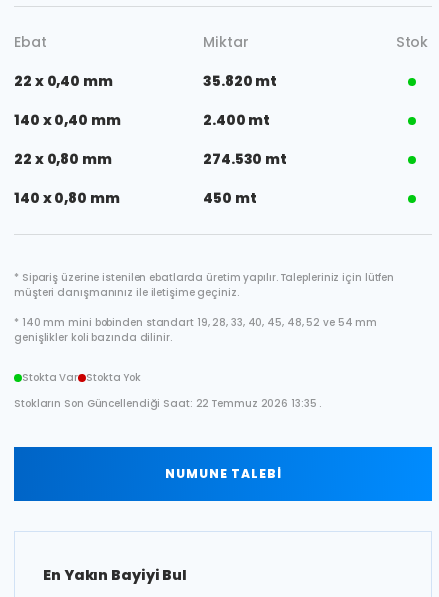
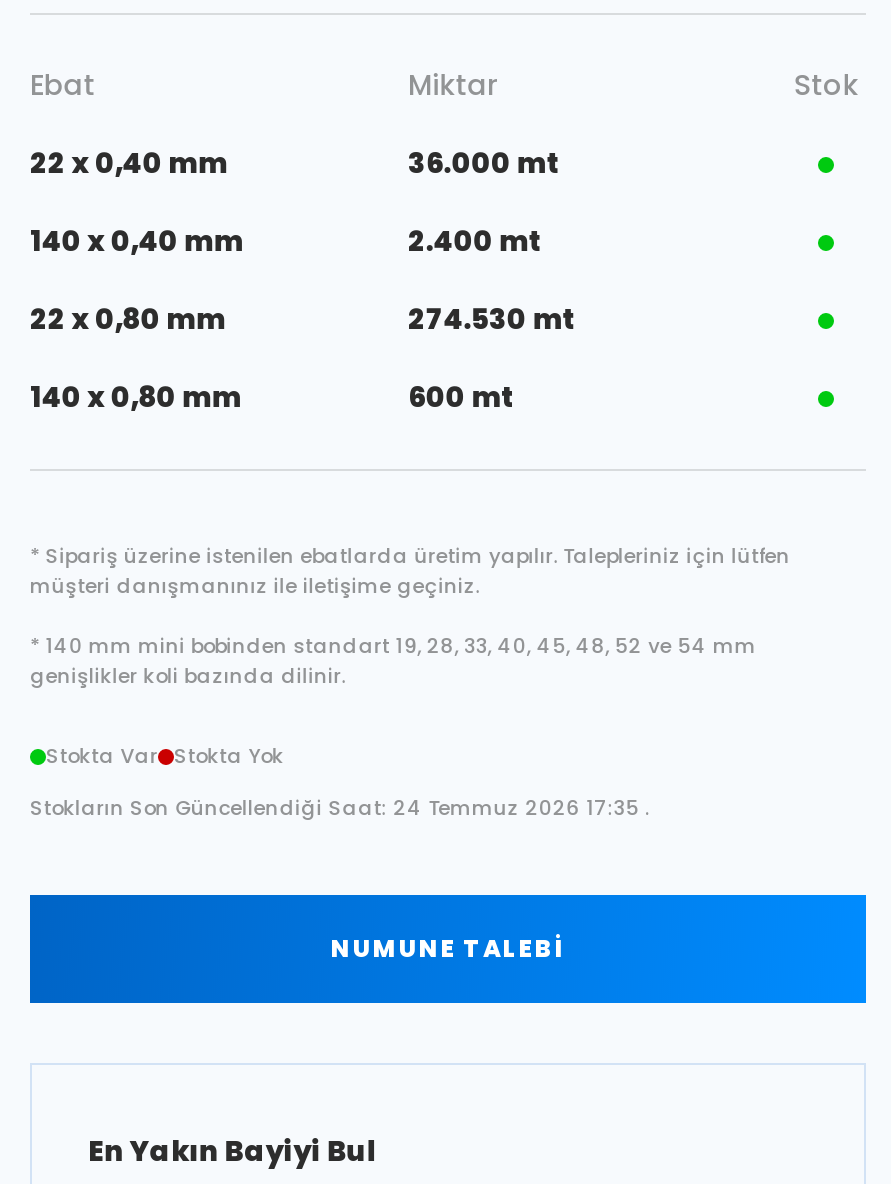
- 35.820 mt
+ 36.000 mt

- 450 mt
+ 600 mt

- Stokların Son Güncellendiği Saat: 22 Temmuz 2026 13:35 .
+ Stokların Son Güncellendiği Saat: 24 Temmuz 2026 17:35 .
